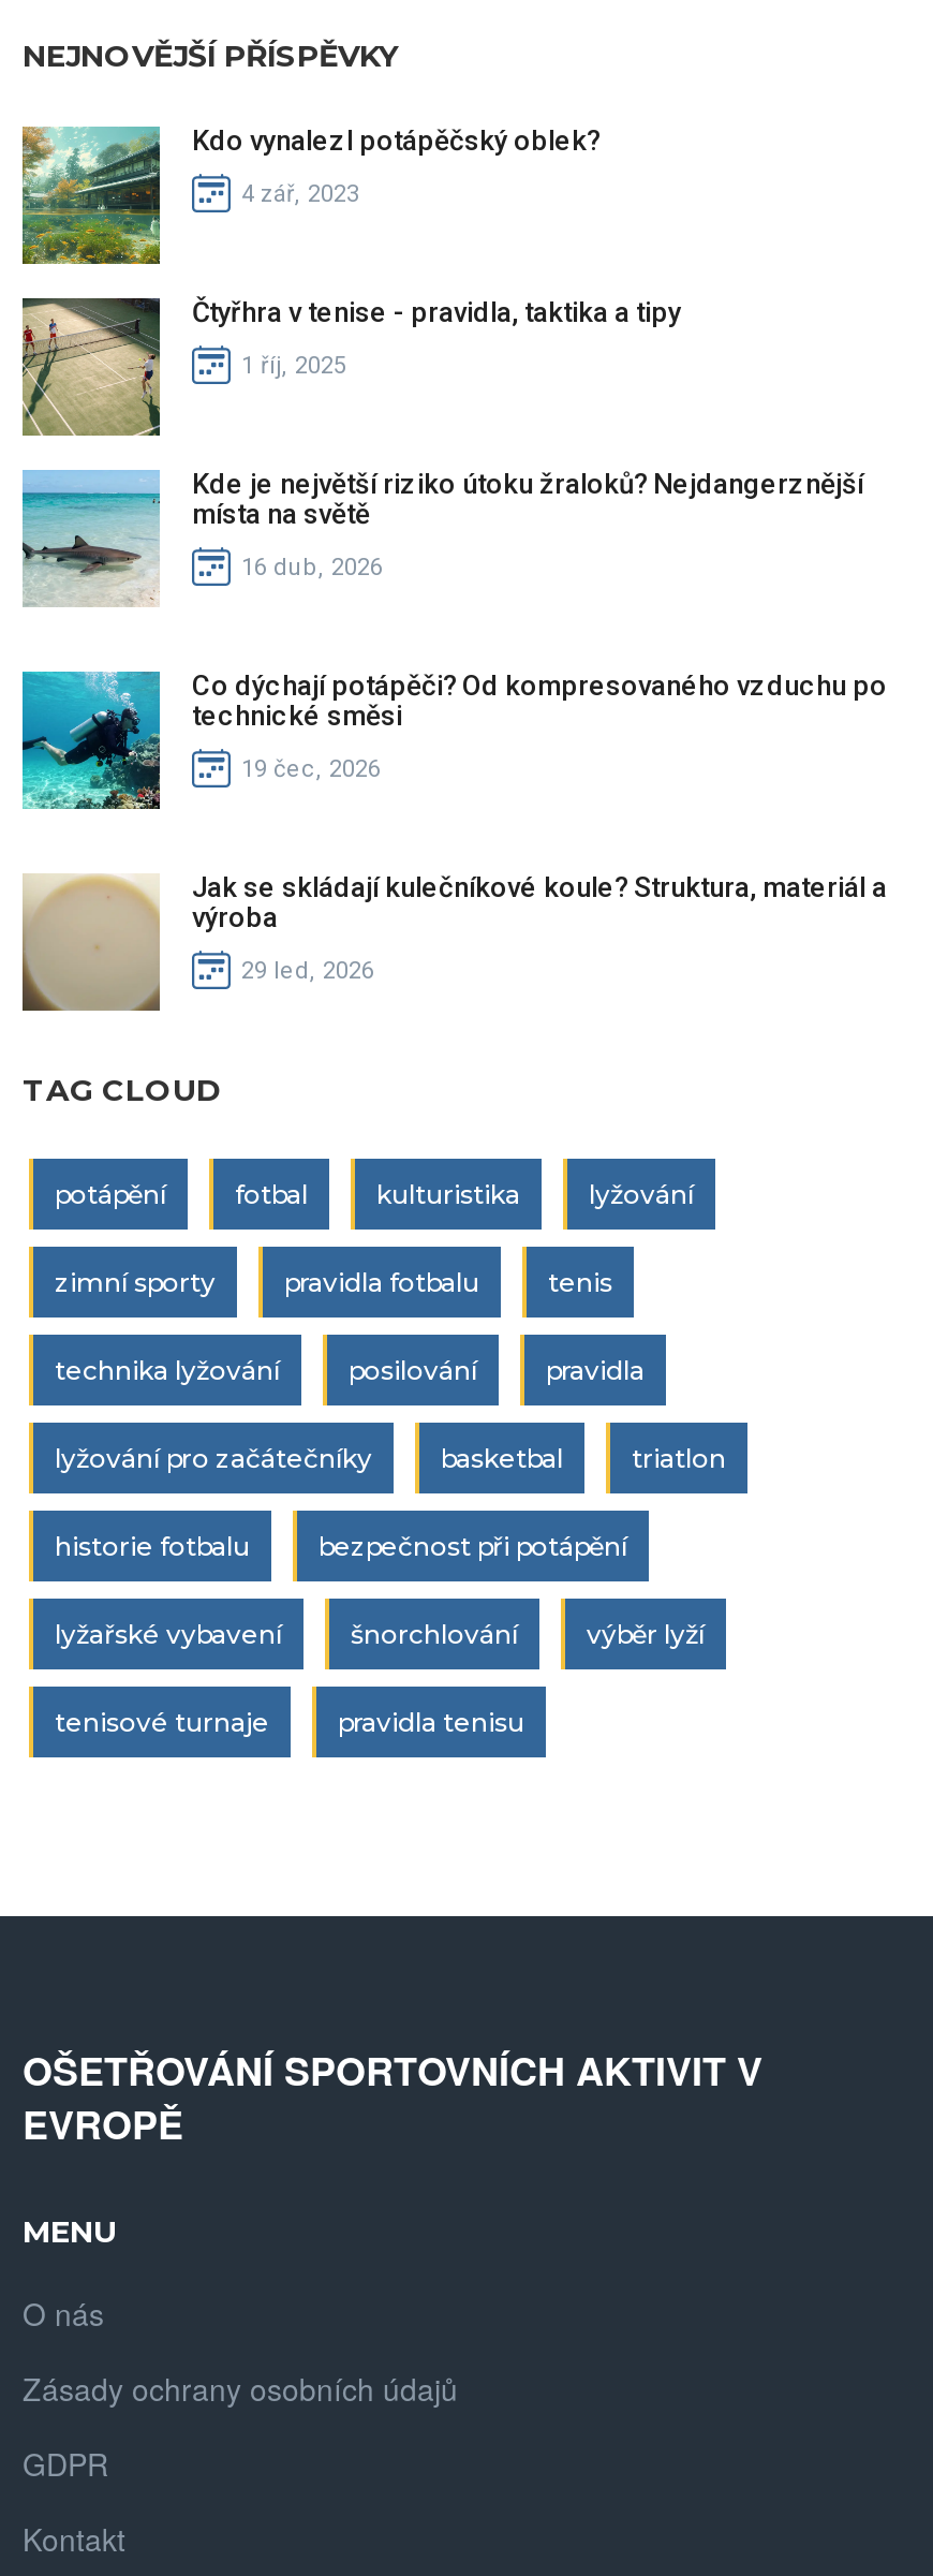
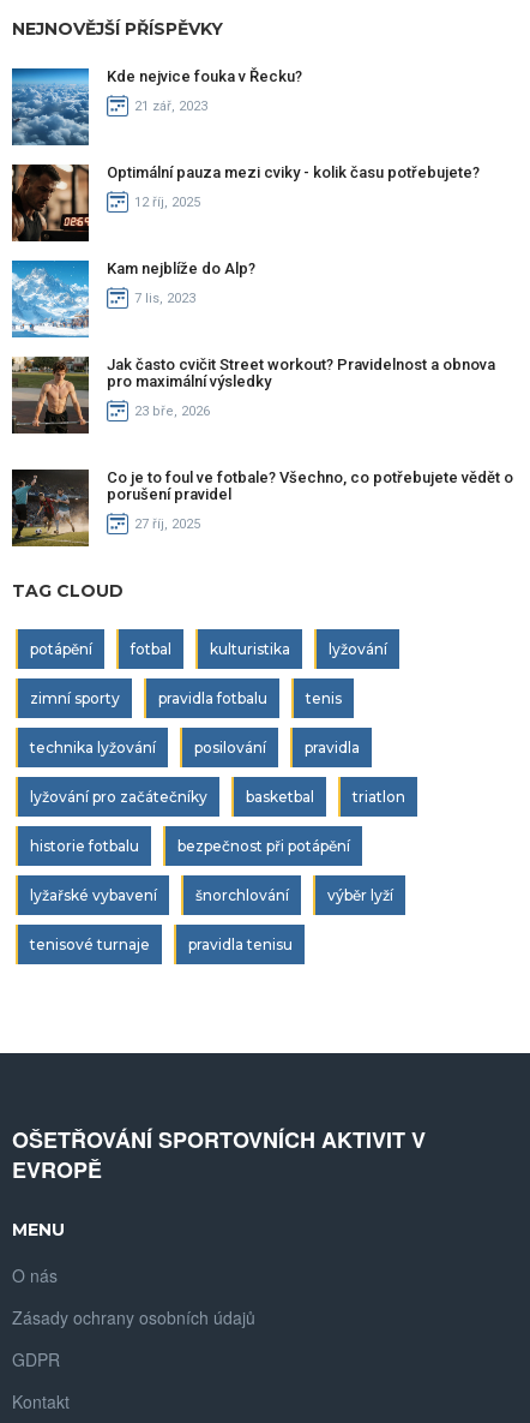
- [image]
- Kdo vynalezl potápěčský oblek?
+ [image]
+ Kde nejvice fouka v Řecku?

- 4 zář, 2023
+ 21 zář, 2023

- [image]
- Čtyřhra v tenise - pravidla, taktika a tipy
+ [image]
+ Optimální pauza mezi cviky - kolik času potřebujete?

- 1 říj, 2025
+ 12 říj, 2025

- [image]
- Kde je největší riziko útoku žraloků? Nejdangerznější
- místa na světě
+ [image]
+ Kam nejblíže do Alp?

- 16 dub, 2026
+ 7 lis, 2023

- [image]
- Co dýchají potápěči? Od kompresovaného vzduchu po
- technické směsi
+ [image]
+ Jak často cvičit Street workout? Pravidelnost a obnova
+ pro maximální výsledky

- 19 čec, 2026
+ 23 bře, 2026

- [image]
- Jak se skládají kulečníkové koule? Struktura, materiál a
- výroba
+ [image]
+ Co je to foul ve fotbale? Všechno, co potřebujete vědět o
+ porušení pravidel

- 29 led, 2026
+ 27 říj, 2025
